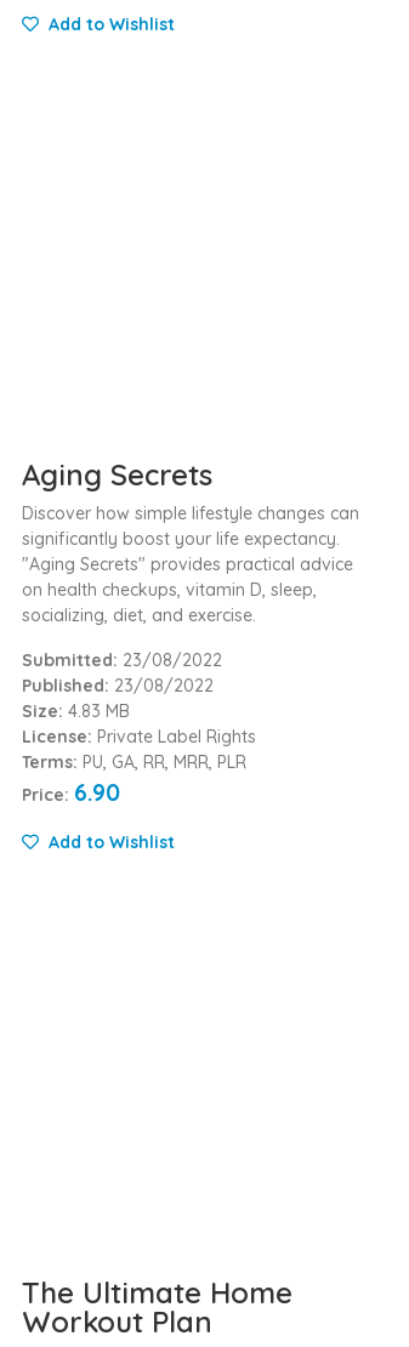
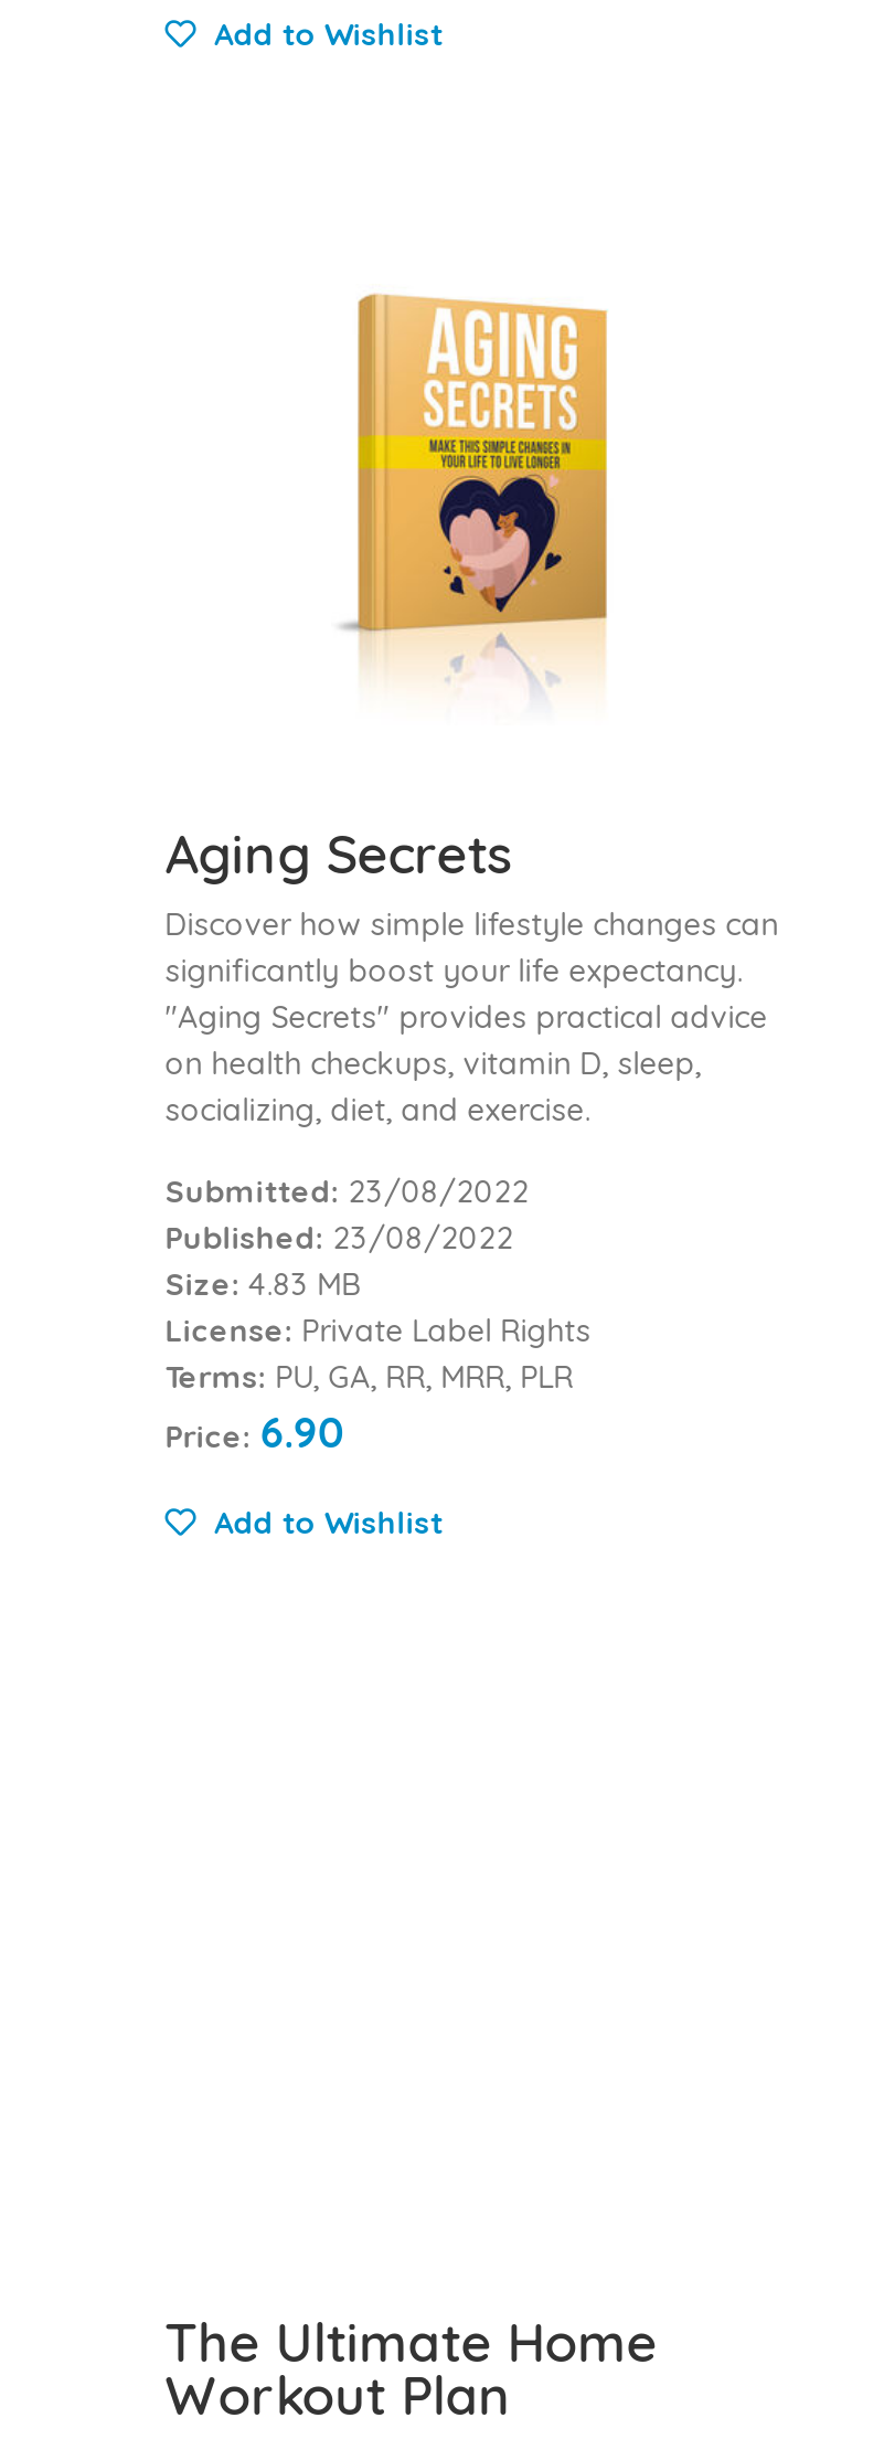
+ [image]
